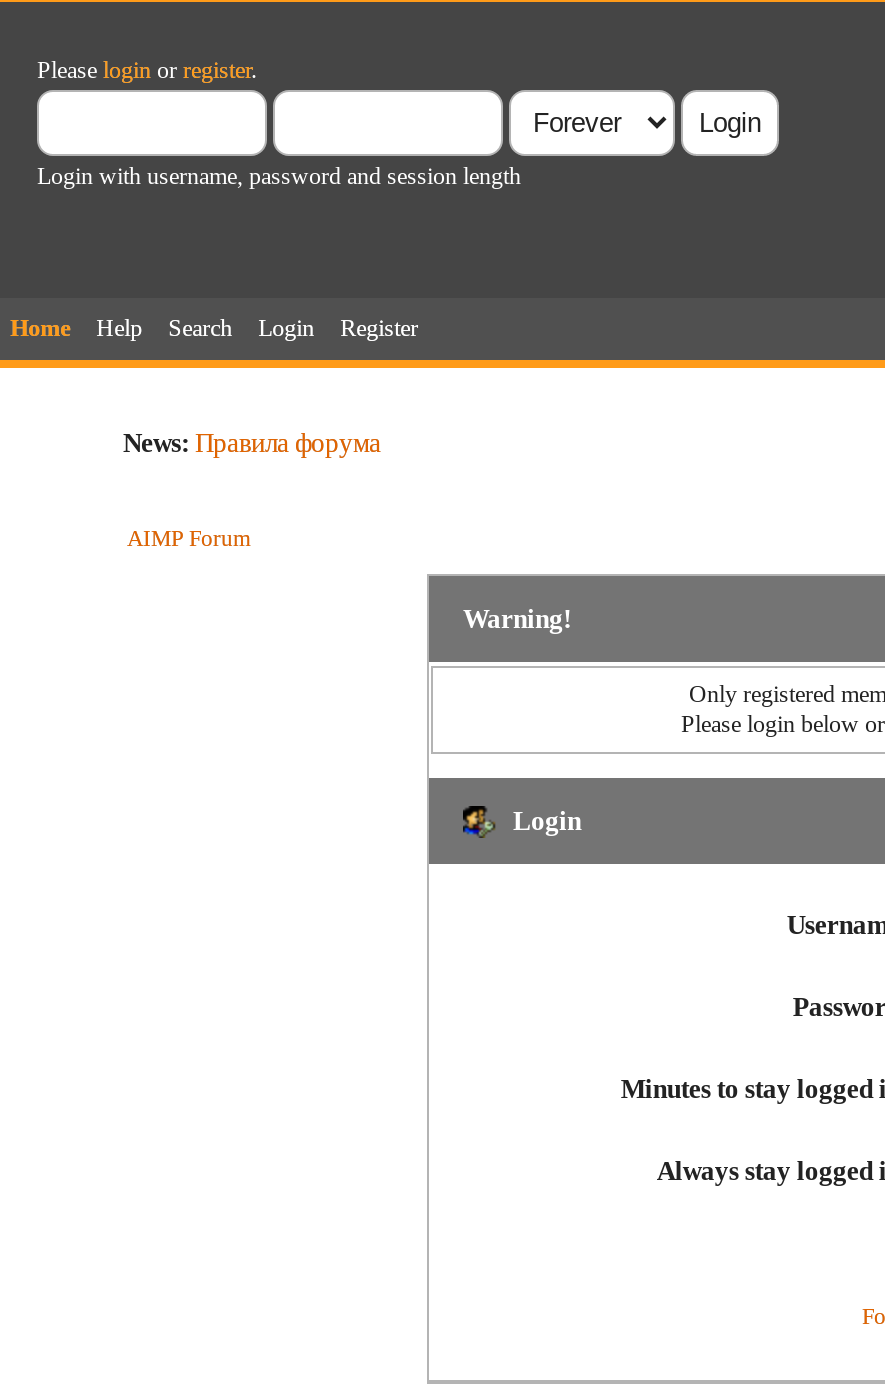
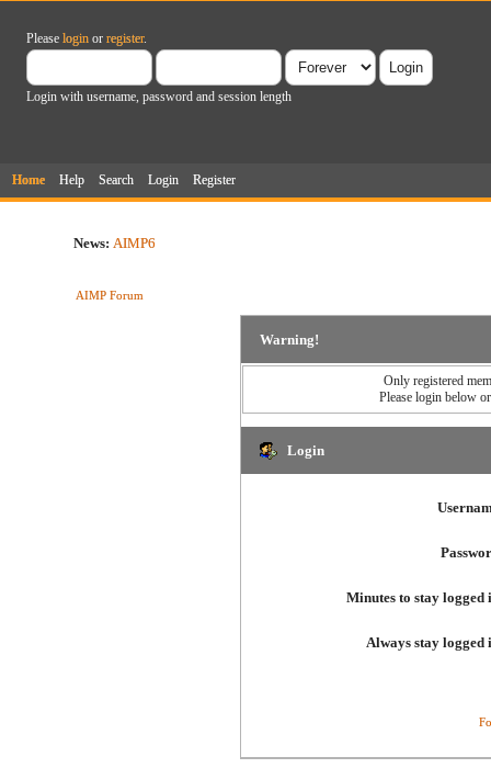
- News: Правила форума
+ News: AIMP6
